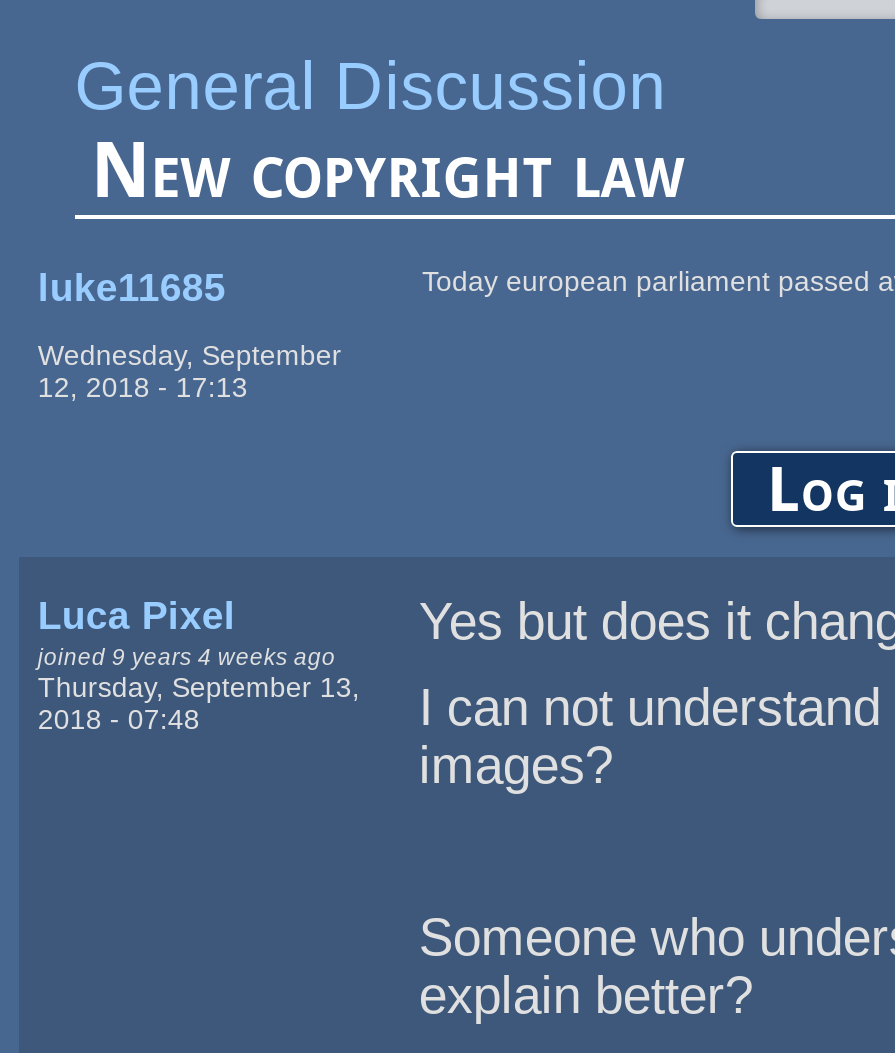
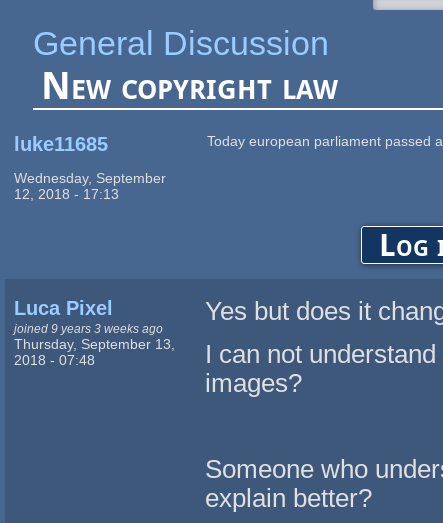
- joined 9 years 4 weeks ago
+ joined 9 years 3 weeks ago
